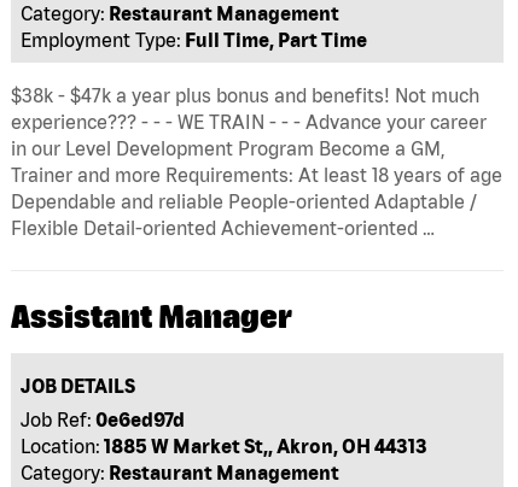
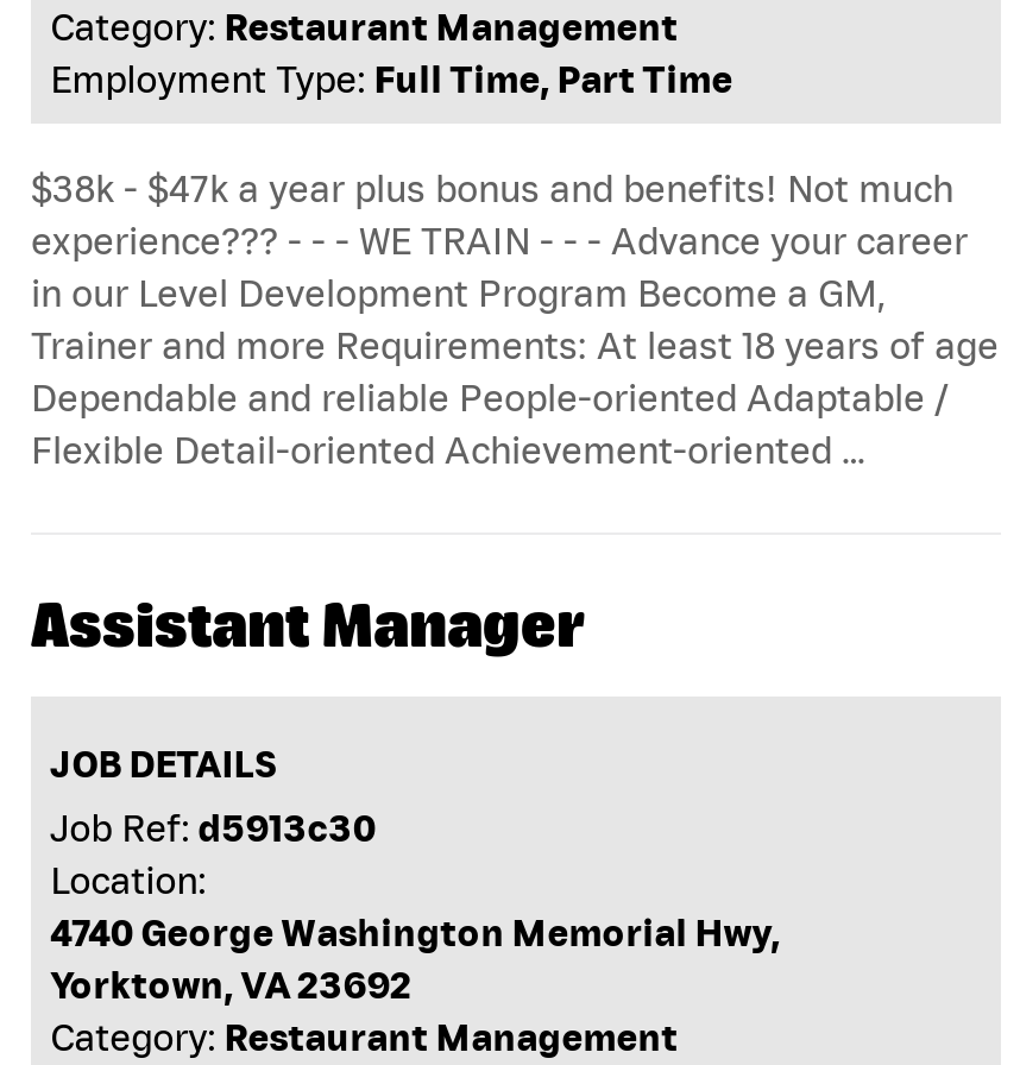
- Job Ref: 0e6ed97d
- Location: 1885 W Market St,, Akron, OH 44313
+ Job Ref: d5913c30
+ Location:
+ 4740 George Washington Memorial Hwy,
+ Yorktown, VA 23692
